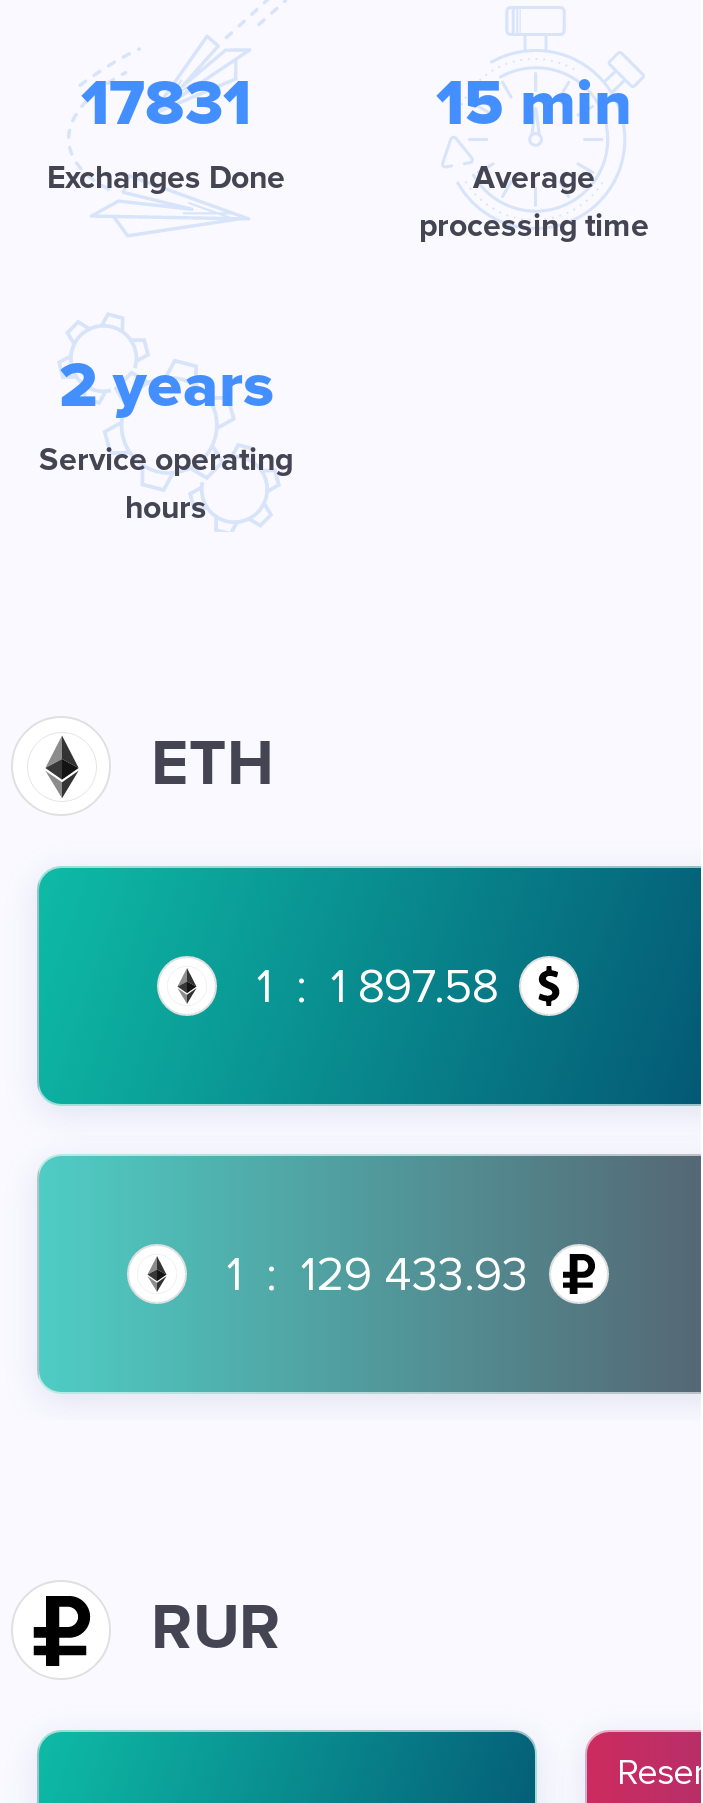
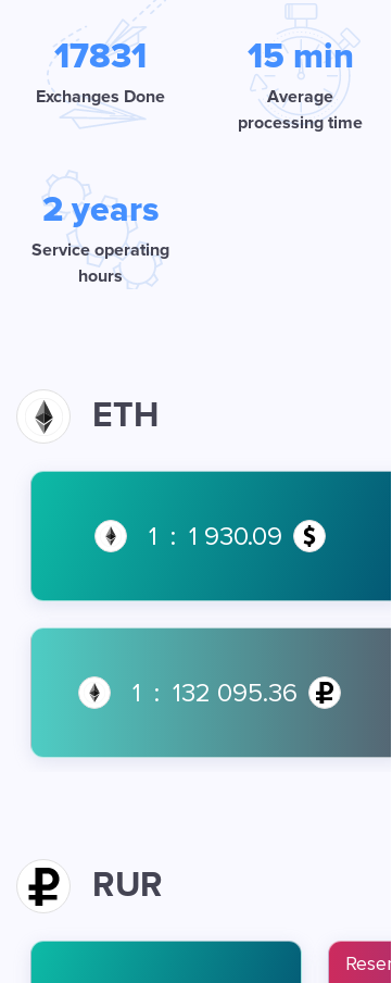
- 1 : 1 897.58
+ 1 : 1 930.09

- 1 : 129 433.93
+ 1 : 132 095.36
